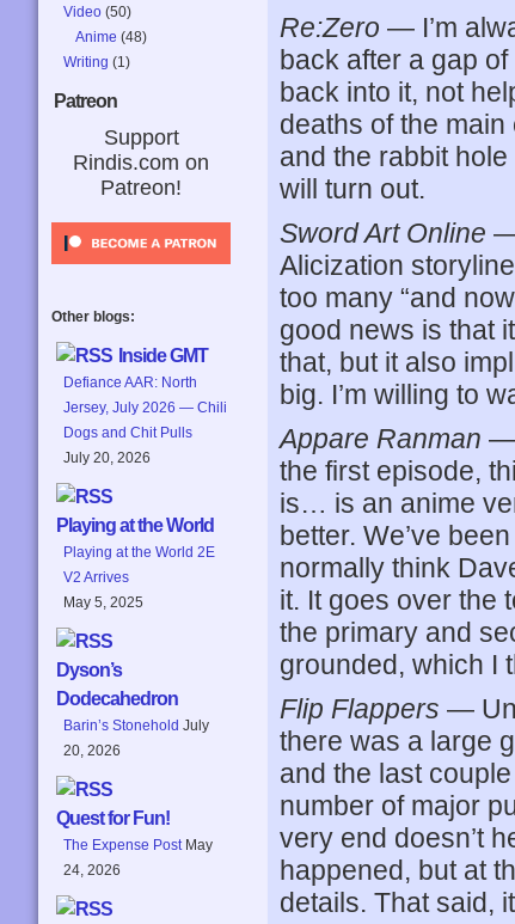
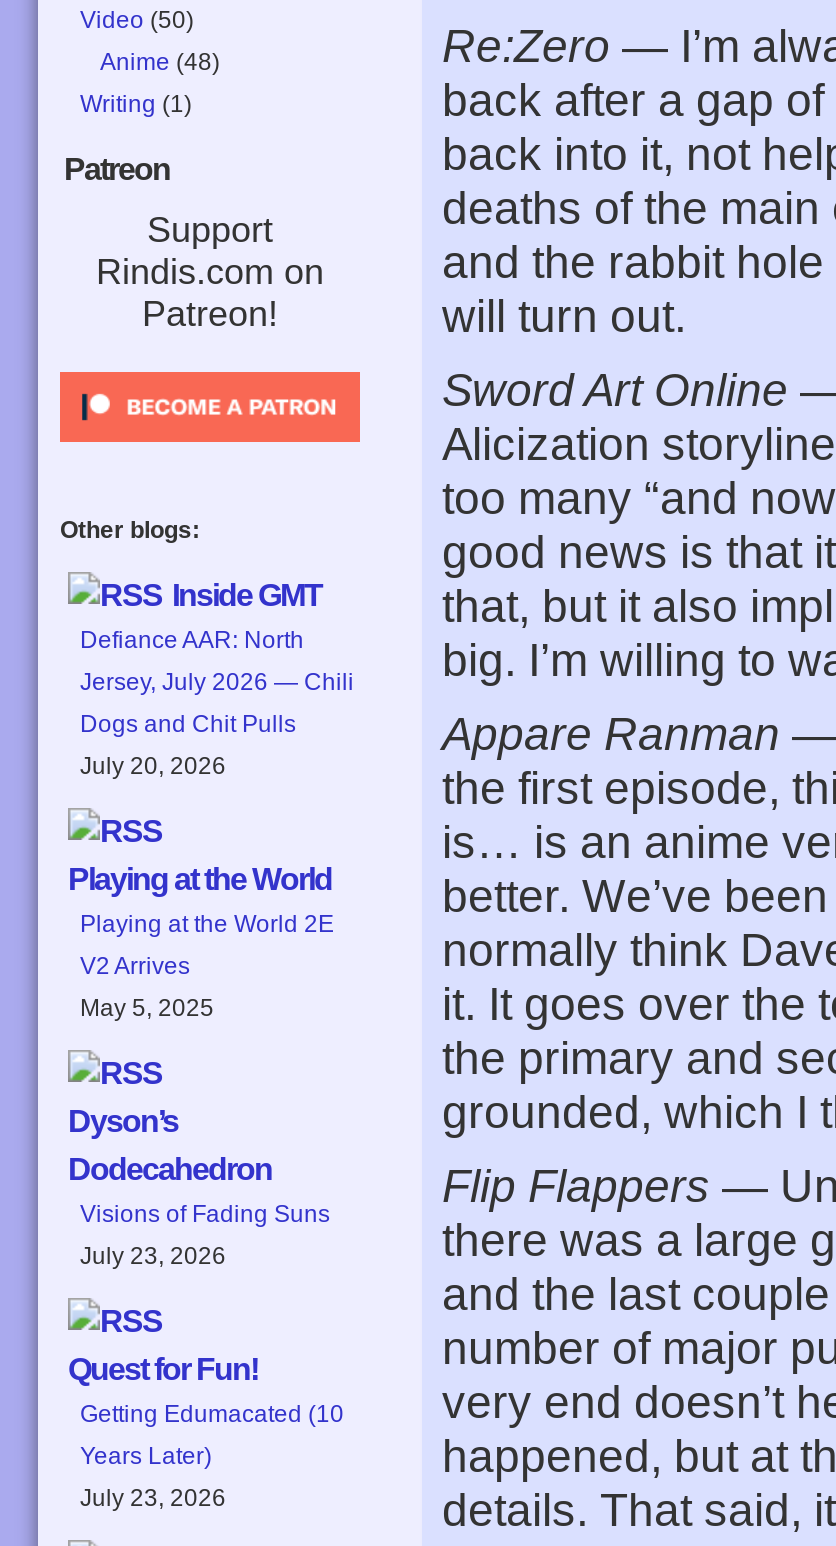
- Barin’s Stonehold July
+ Visions of Fading Suns

- 20, 2026
+ July 23, 2026

- The Expense Post May
- 24, 2026
+ Getting Edumacated (10
+ Years Later)
+ July 23, 2026
